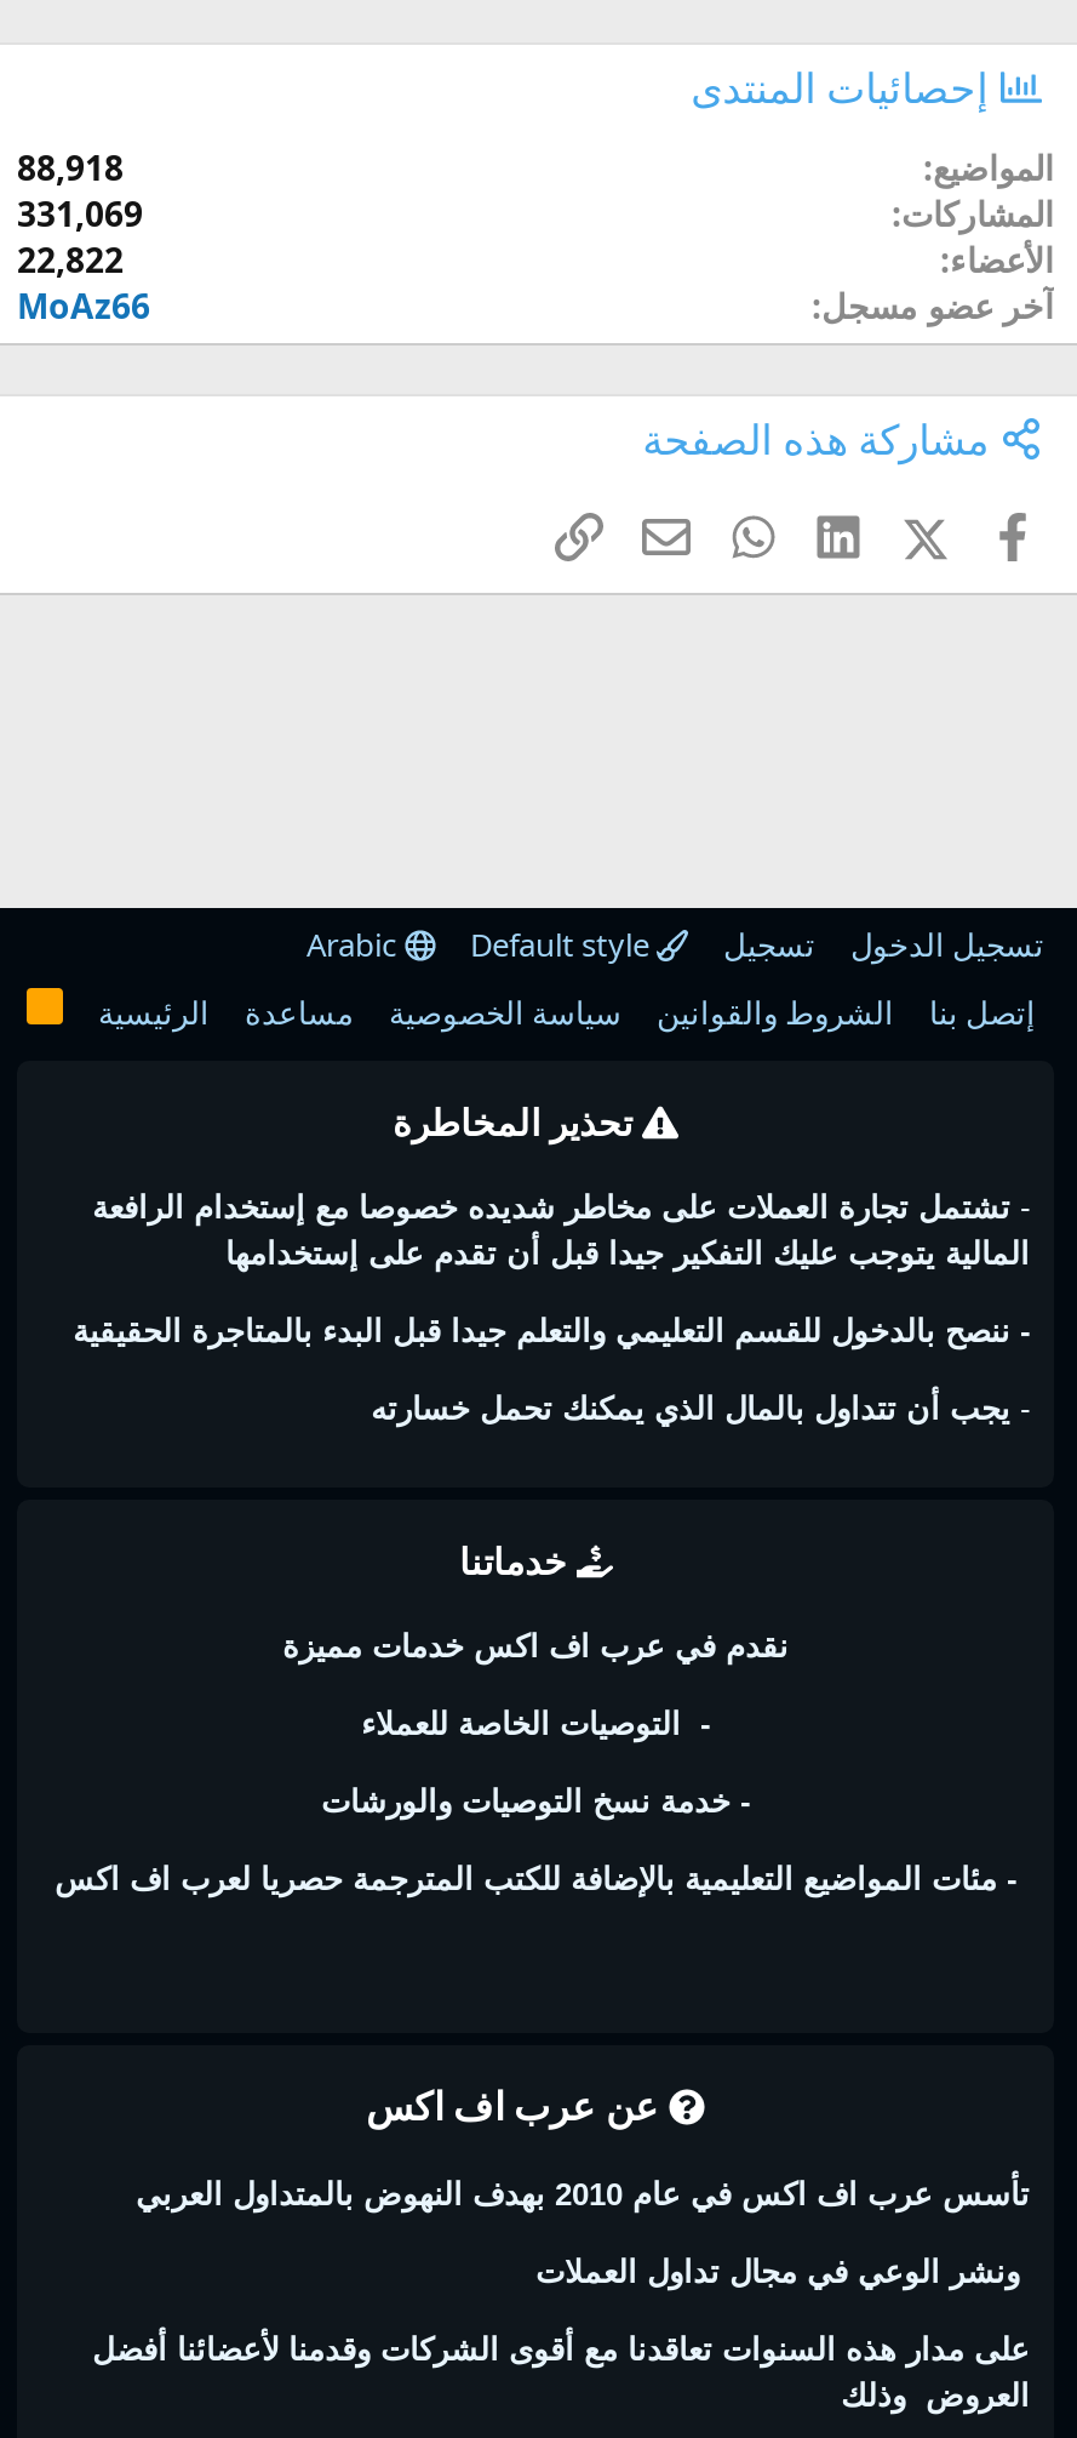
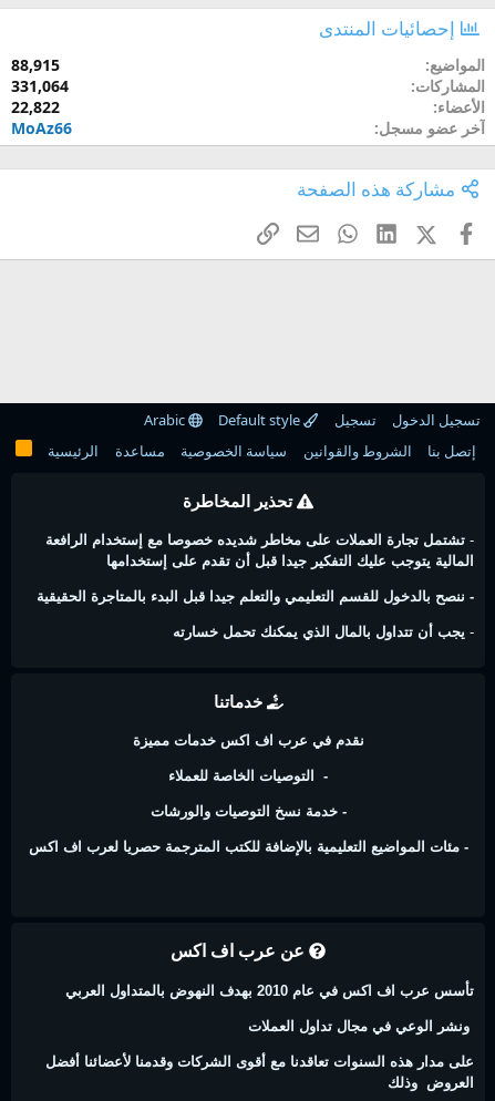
- 88,918
+ 88,915

- 331,069
+ 331,064
